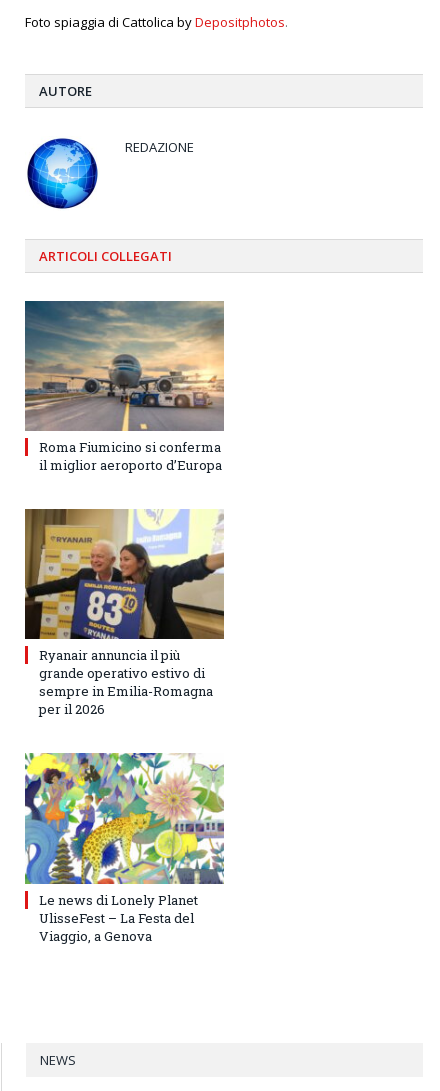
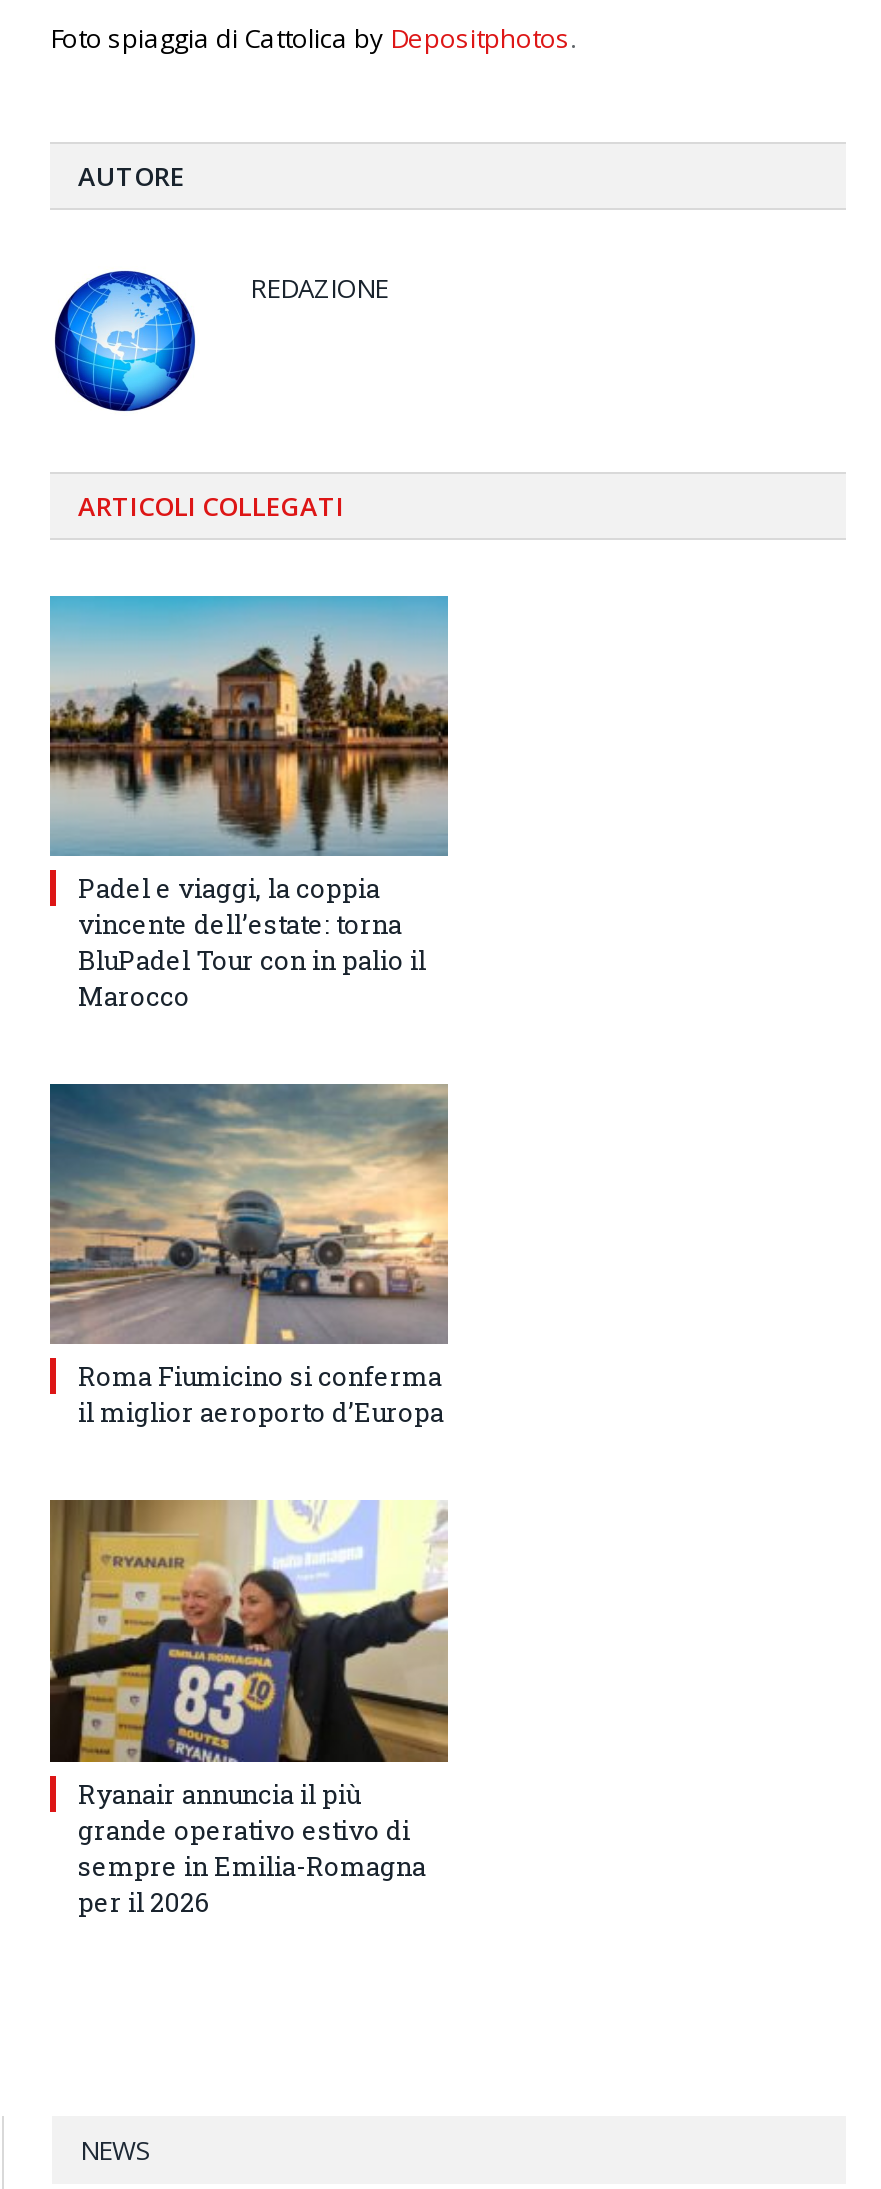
+ [image]
+ Padel e viaggi, la coppia
+ vincente dell’estate: torna
+ BluPadel Tour con in palio il
+ Marocco

moved down: [image] | Roma Fiumicino si conferma | il miglior aeroporto d’Europa | Ryanair annuncia il più | grande operativo estivo di | sempre in Emilia-Romagna | per il 2026

- [image]
- Le news di Lonely Planet
- UlisseFest – La Festa del
- Viaggio, a Genova
